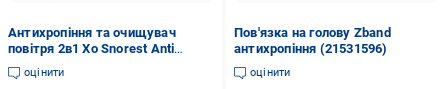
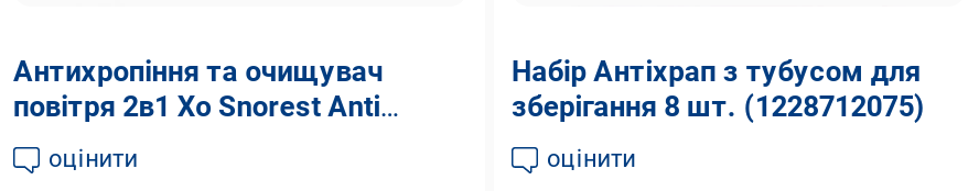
- Пов'язка на голову Zband
- антихропіння (21531596)
+ Набір Антіхрап з тубусом для
+ зберігання 8 шт. (1228712075)
